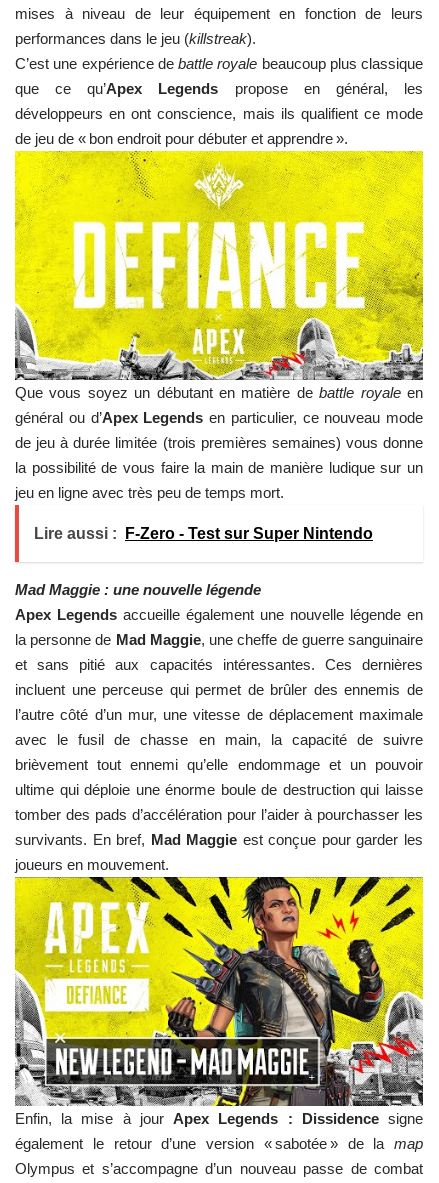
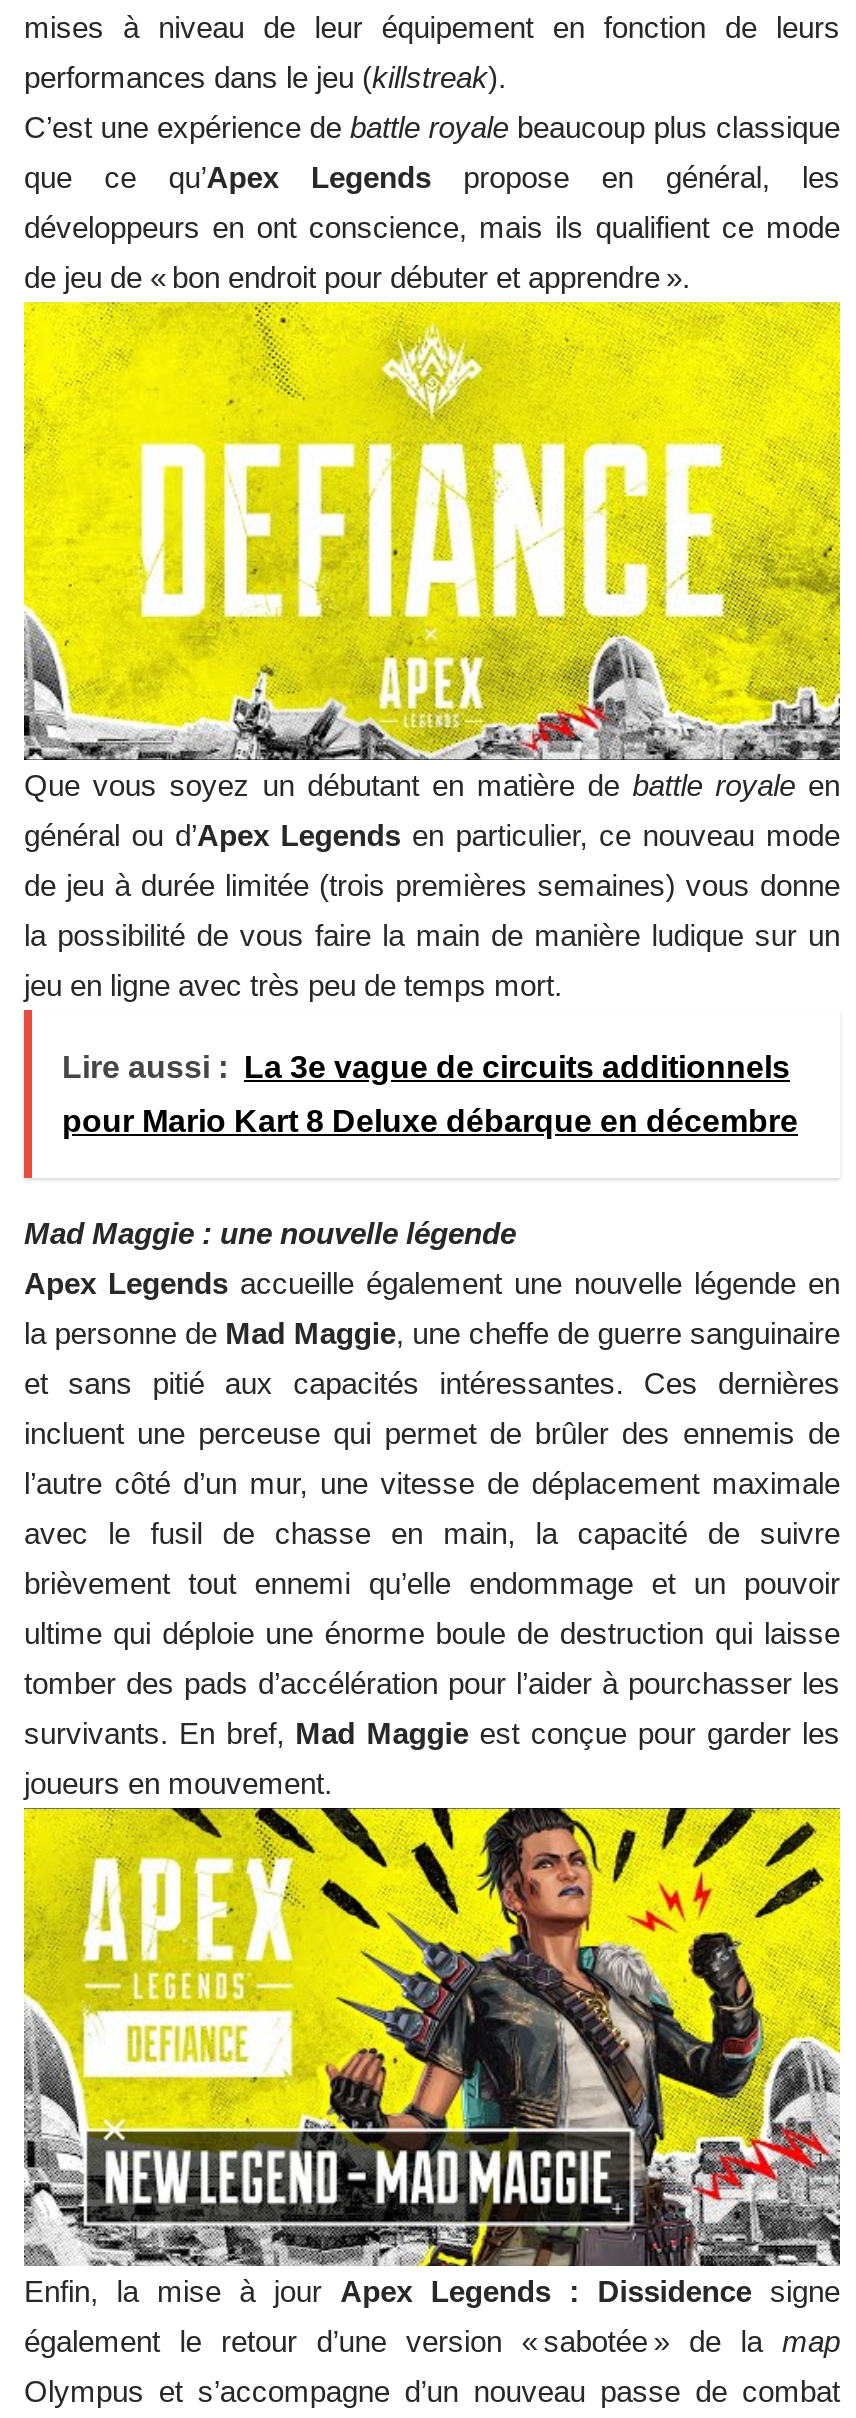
- Lire aussi : F-Zero - Test sur Super Nintendo
+ Lire aussi : La 3e vague de circuits additionnels
+ pour Mario Kart 8 Deluxe débarque en décembre
